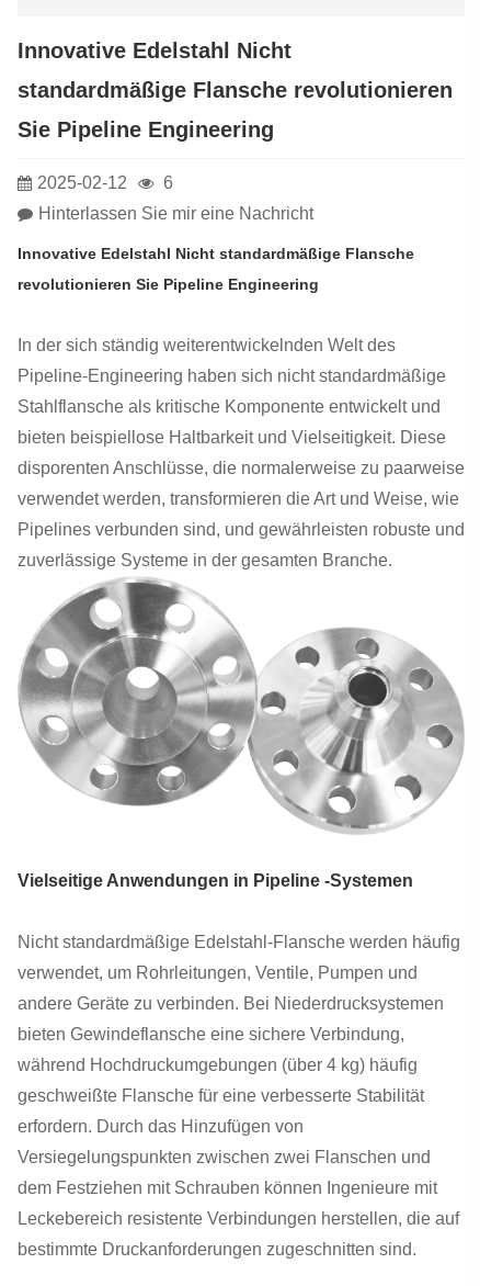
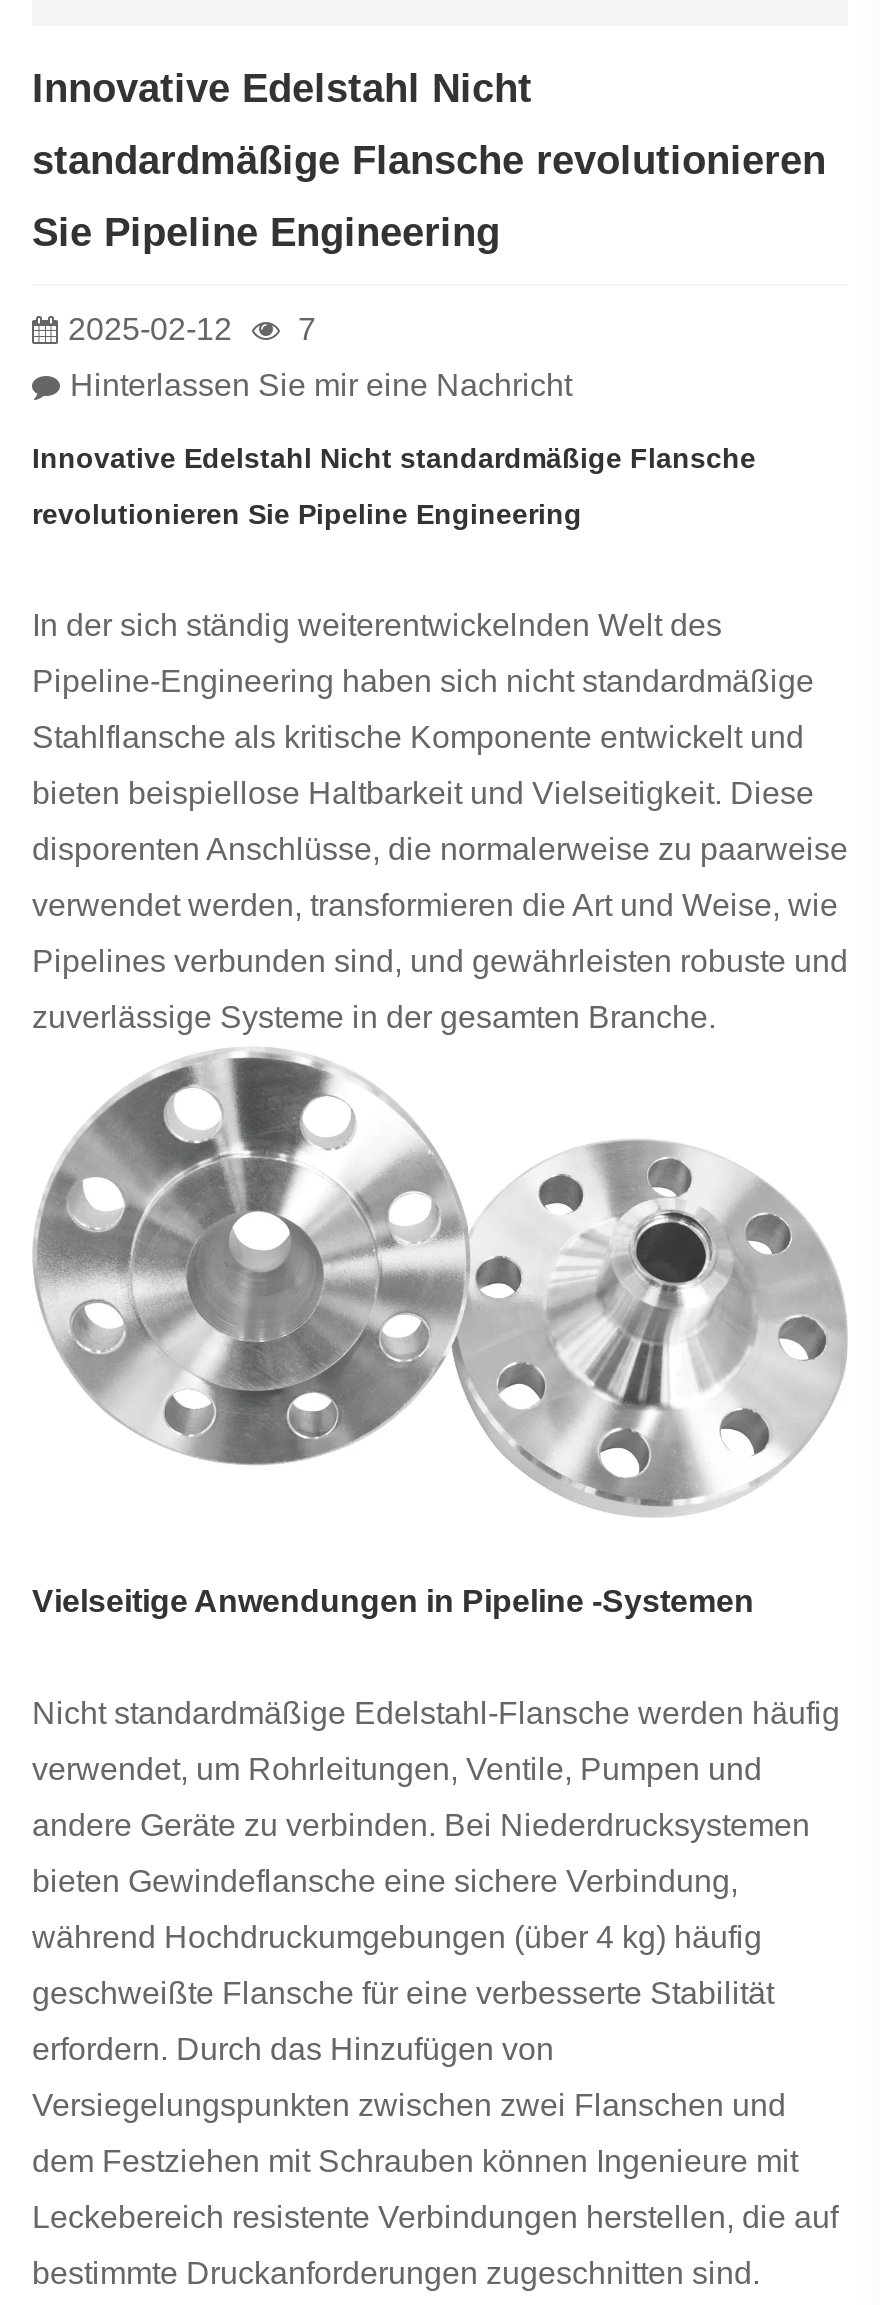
- 2025-02-12 6
+ 2025-02-12 7
